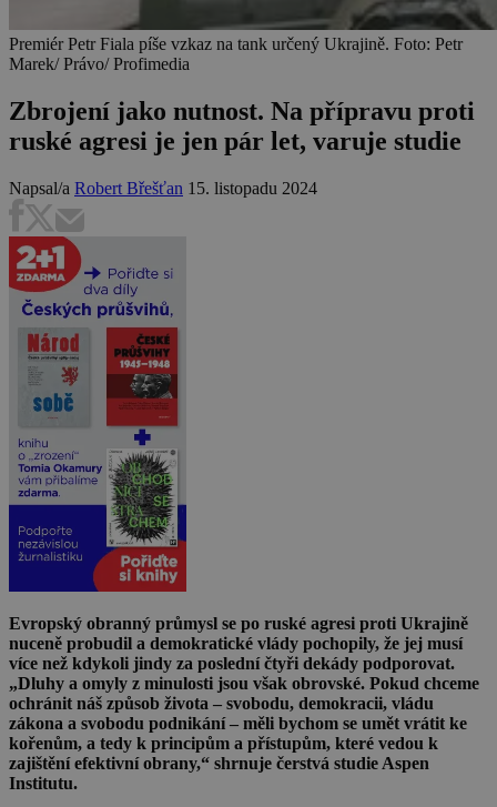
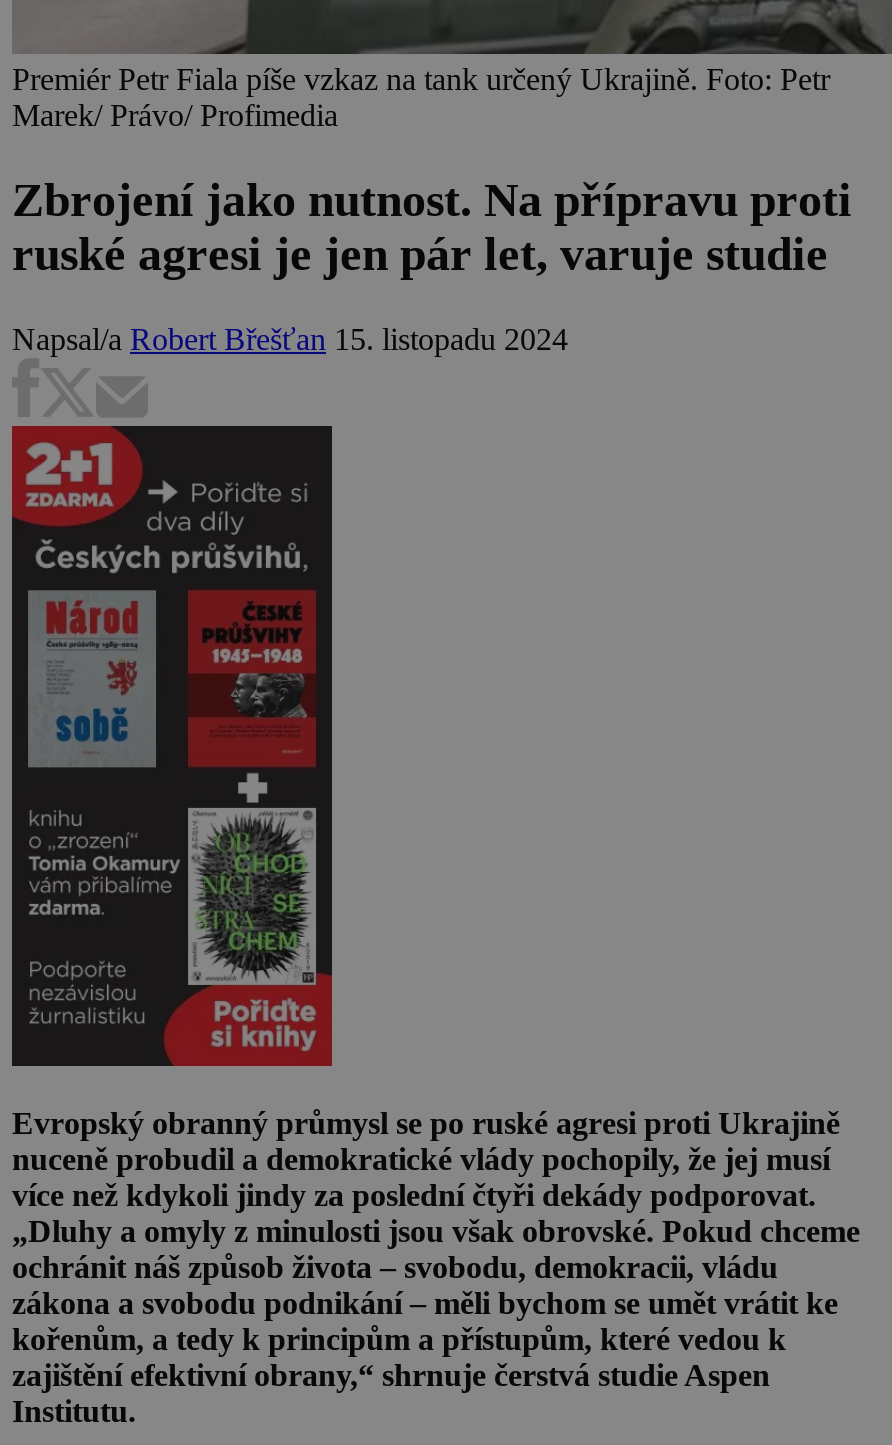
- [image]
+ [image]
